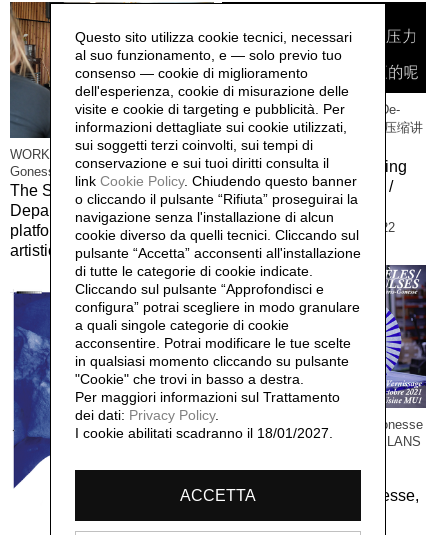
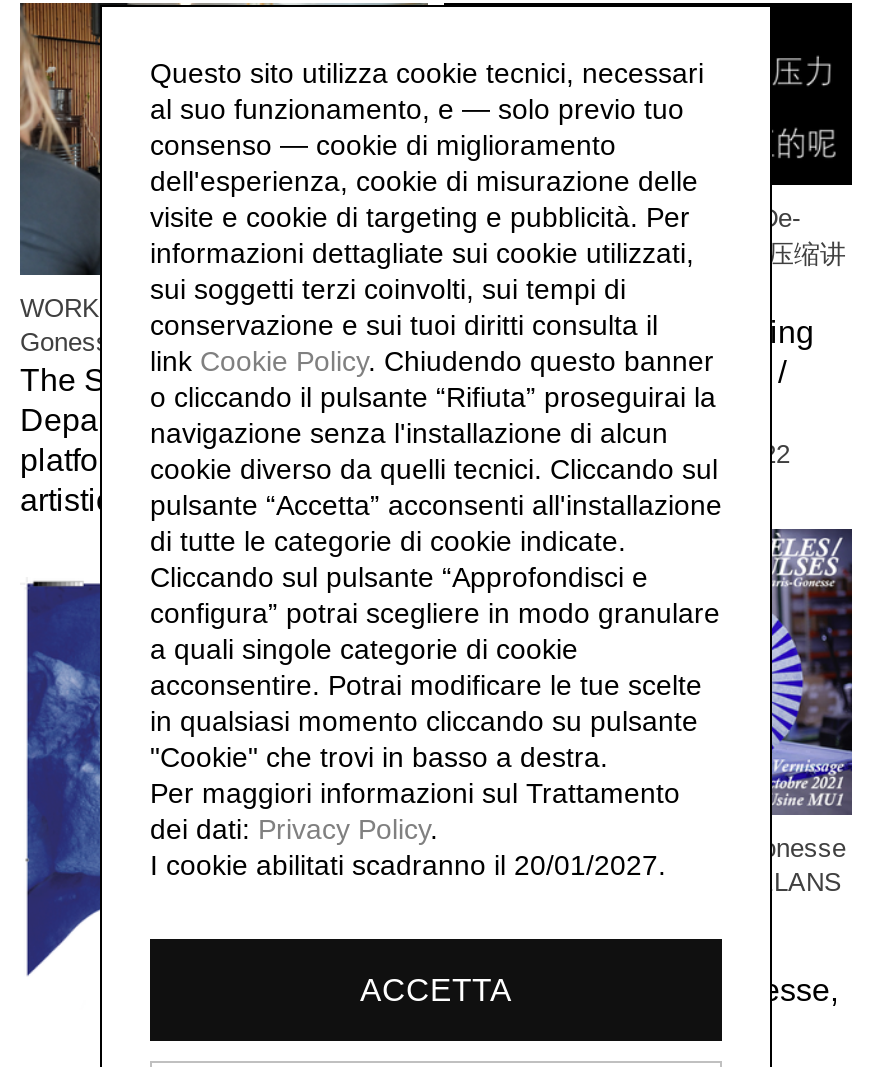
- I cookie abilitati scadranno il 18/01/2027.
+ I cookie abilitati scadranno il 20/01/2027.
